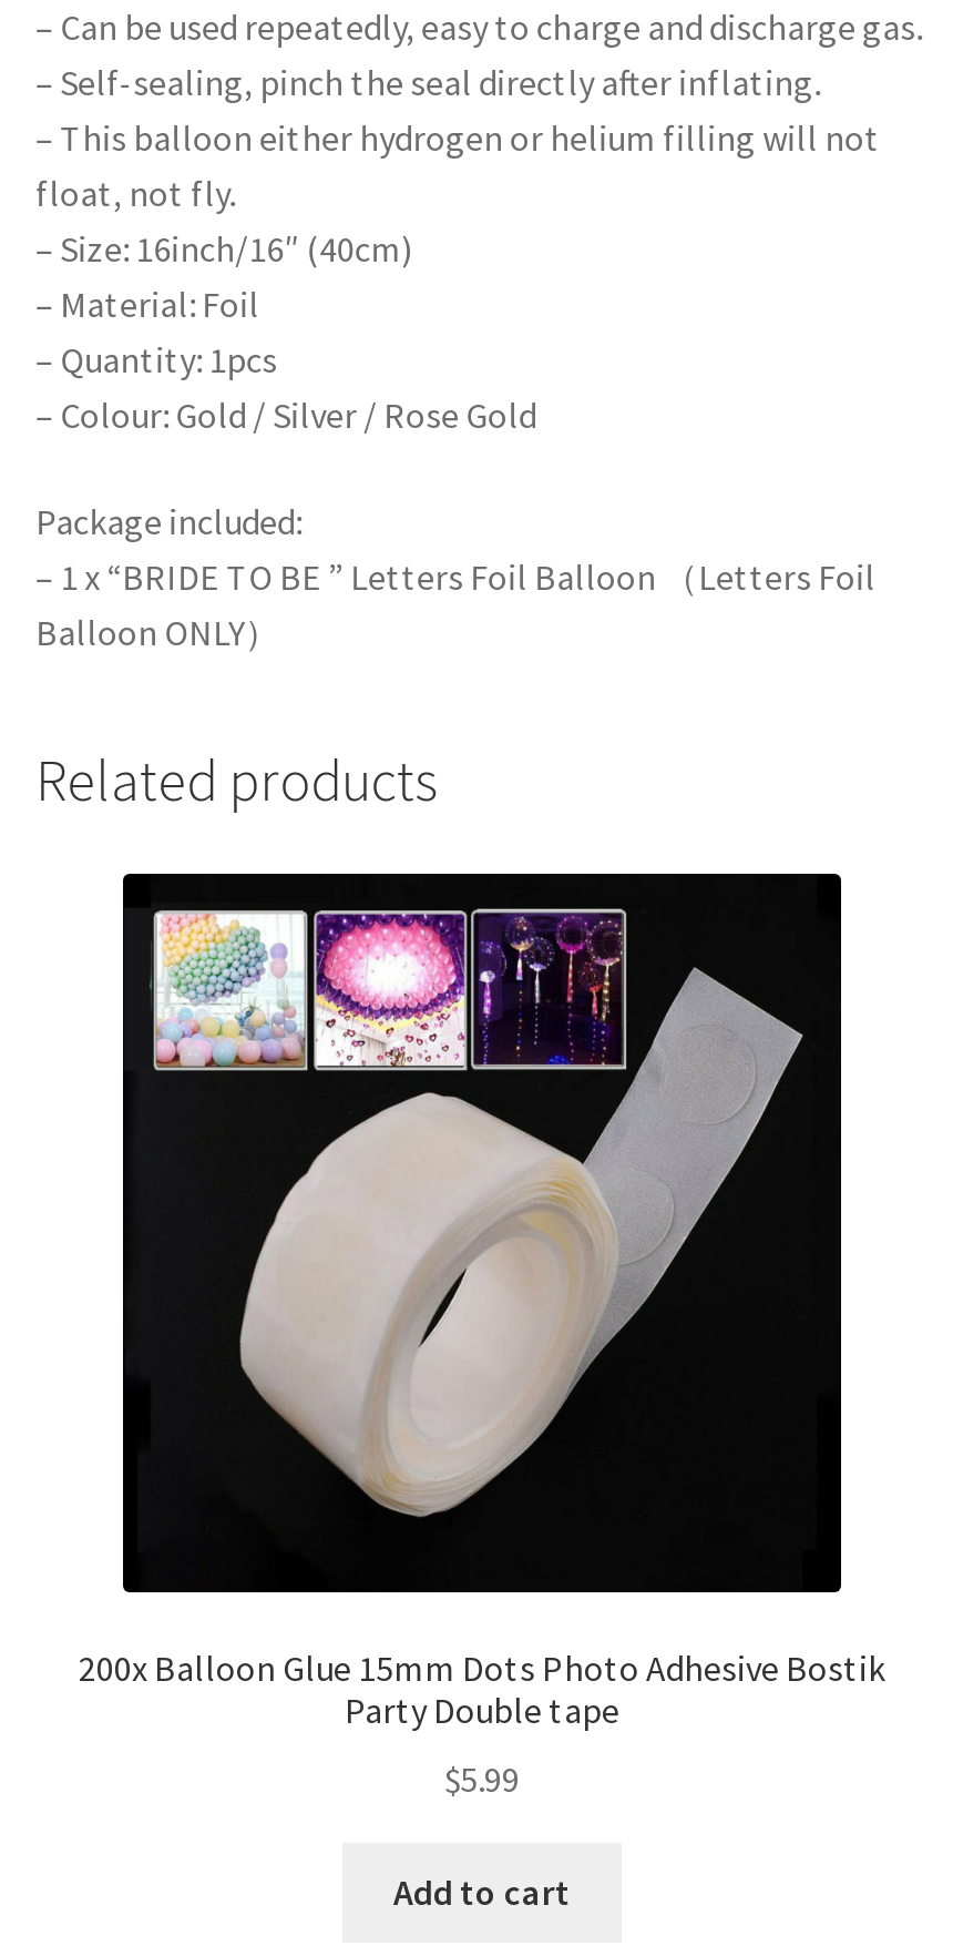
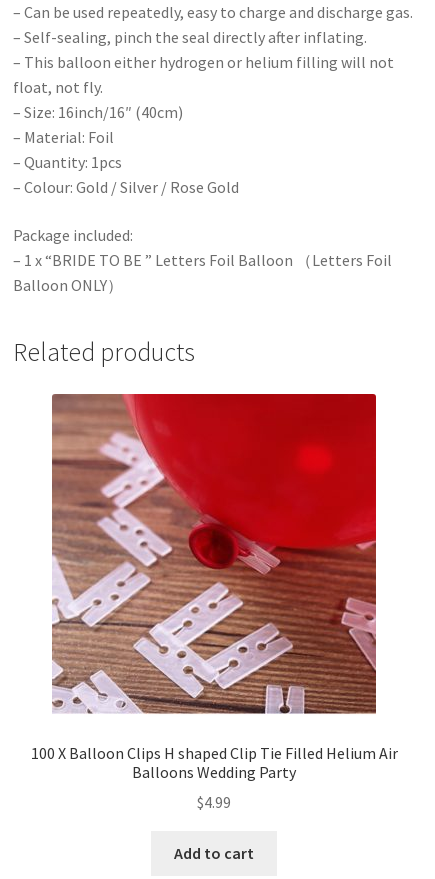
- [image]
- 200x Balloon Glue 15mm Dots Photo Adhesive Bostik
- Party Double tape
+ [image]
+ 100 X Balloon Clips H shaped Clip Tie Filled Helium Air
+ Balloons Wedding Party

- $5.99
+ $4.99
